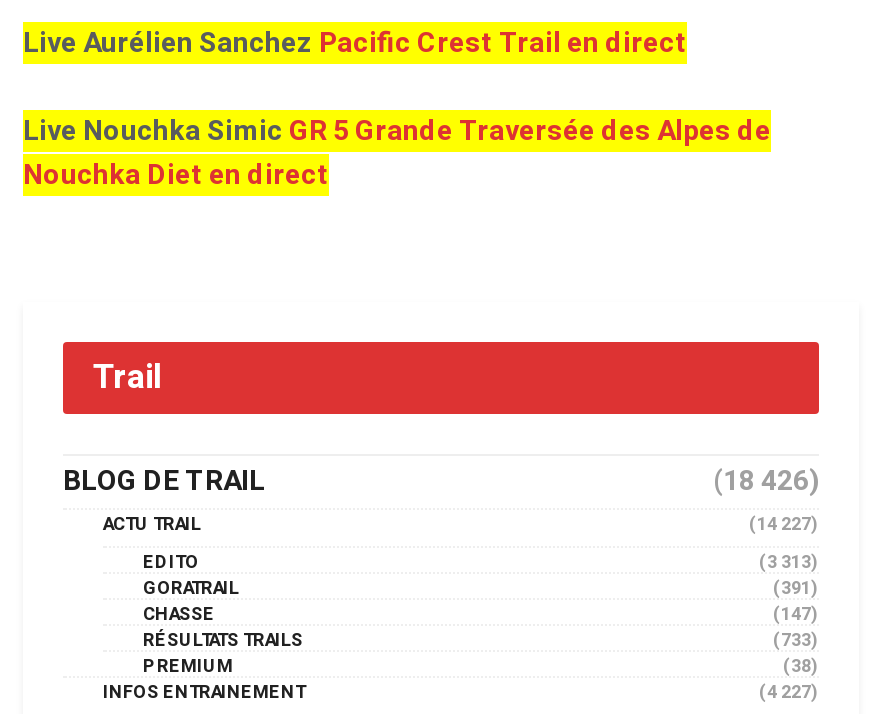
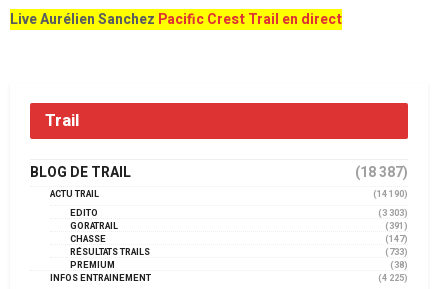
- Live Nouchka Simic GR 5 Grande Traversée des Alpes de
- Nouchka Diet en direct

- (18 426)
+ (18 387)

- (14 227)
+ (14 190)

- (3 313)
+ (3 303)

- (4 227)
+ (4 225)
